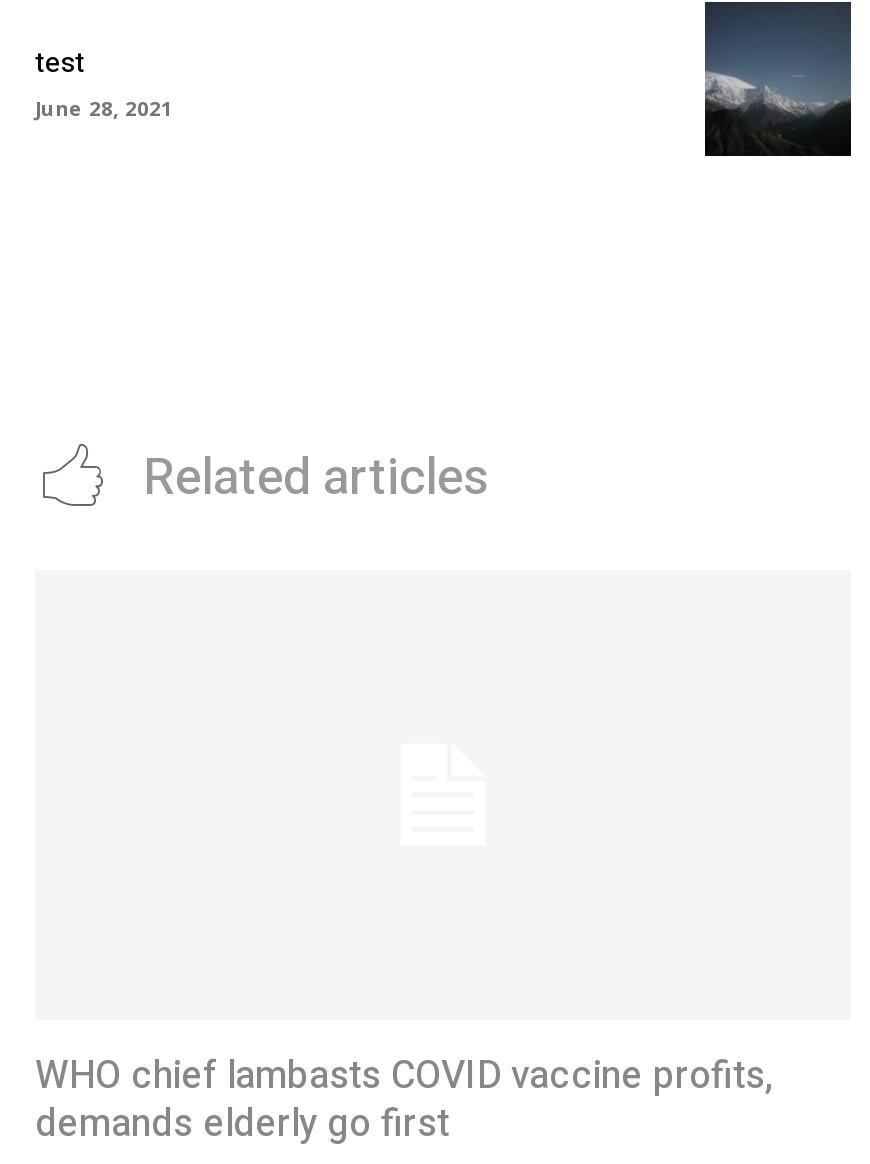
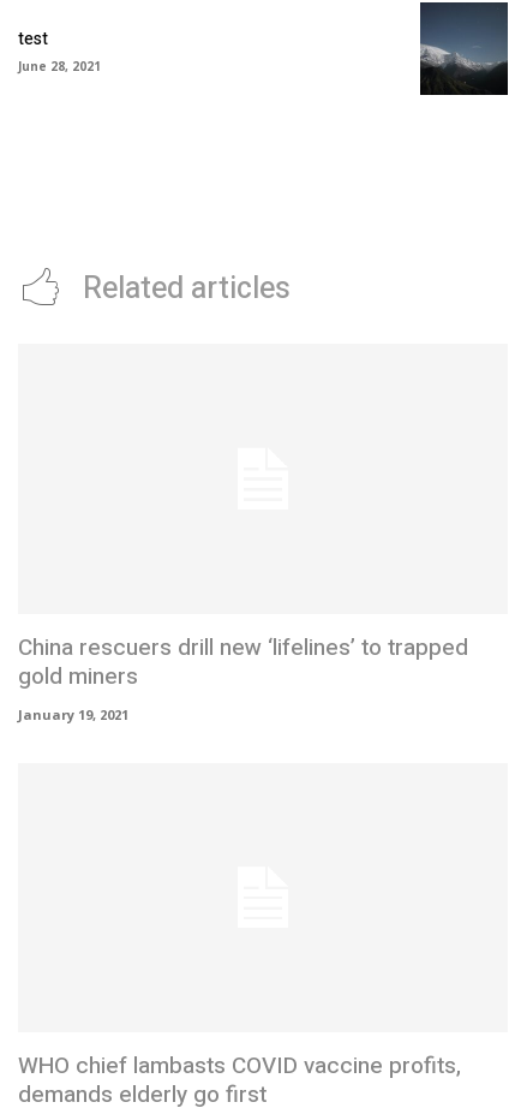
+ China rescuers drill new ‘lifelines’ to trapped
+ gold miners
+ January 19, 2021
